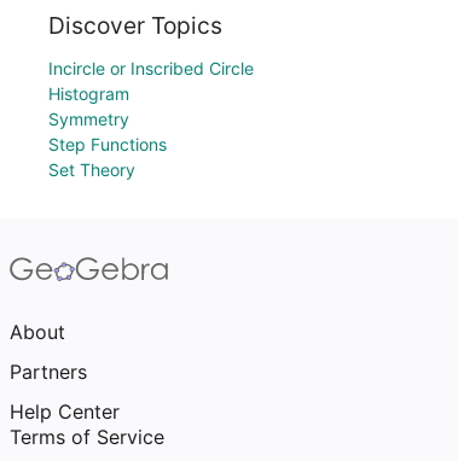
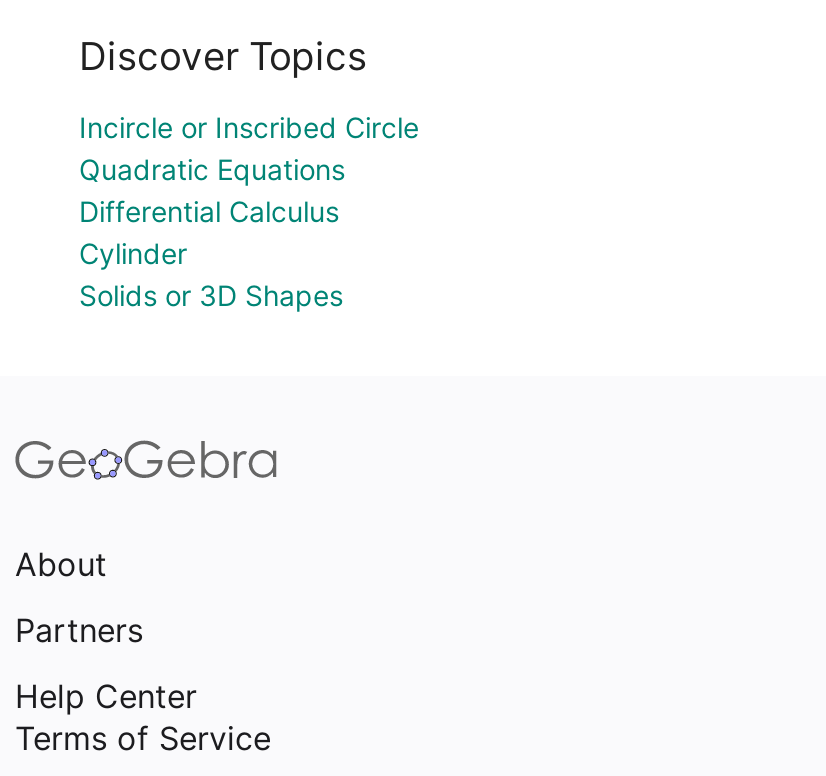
- Histogram
- Symmetry
- Step Functions
- Set Theory
+ Quadratic Equations
+ Differential Calculus
+ Cylinder
+ Solids or 3D Shapes
